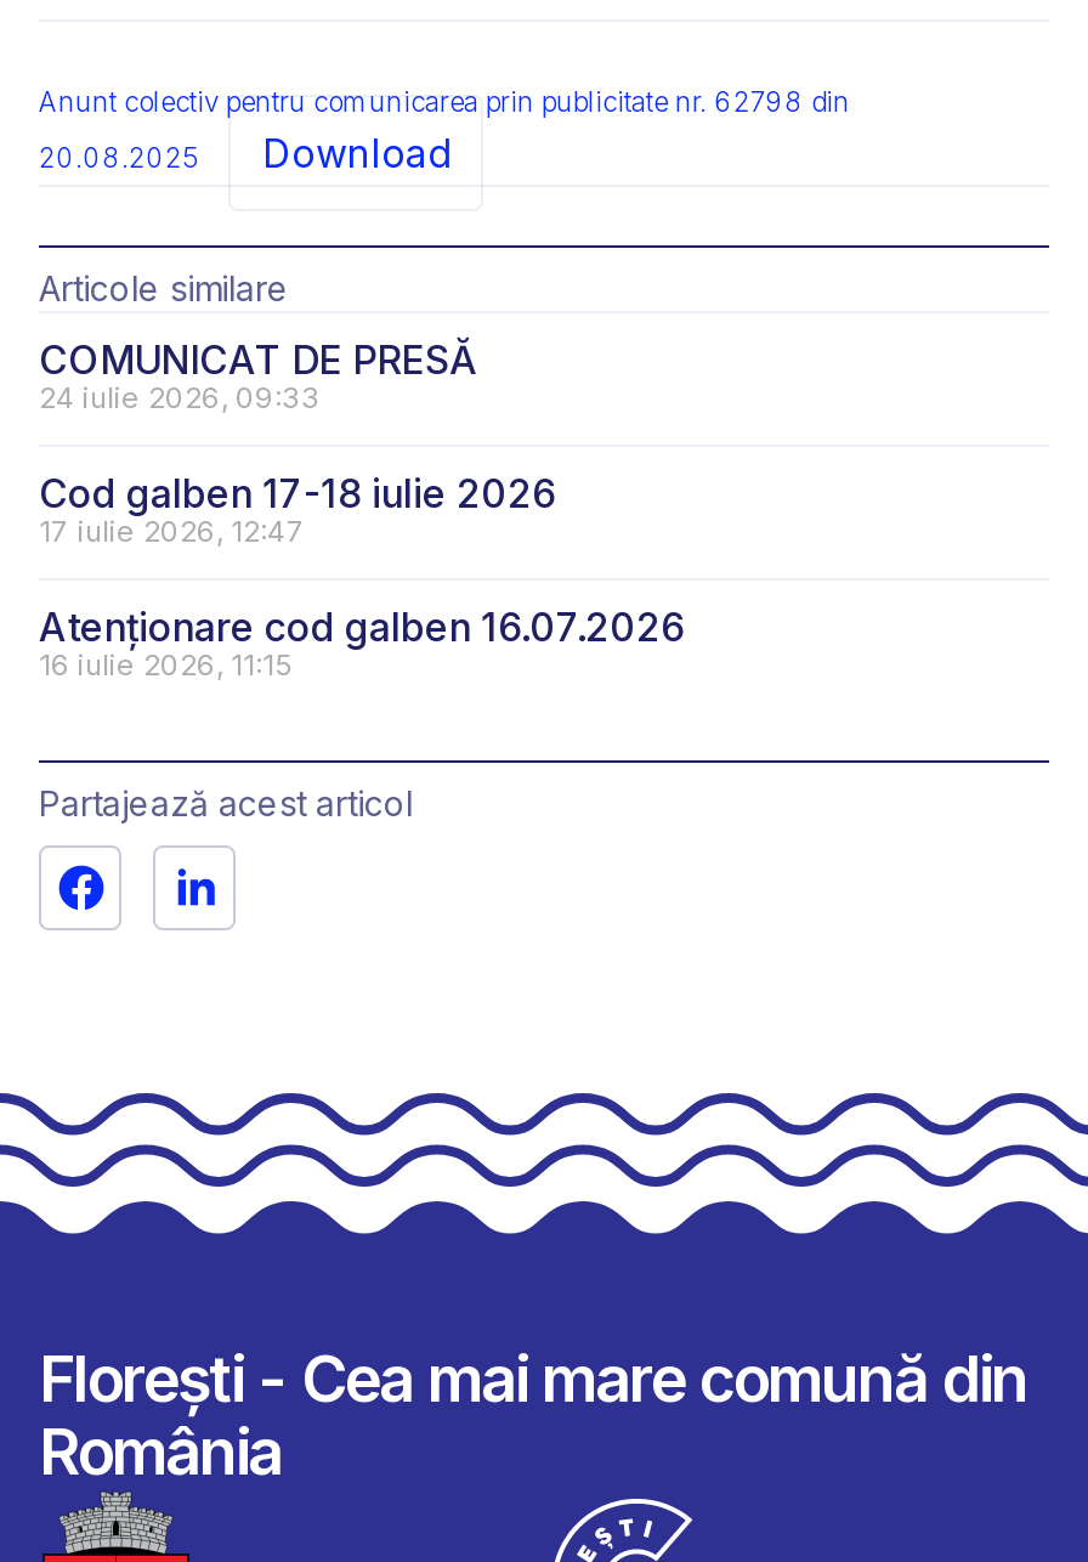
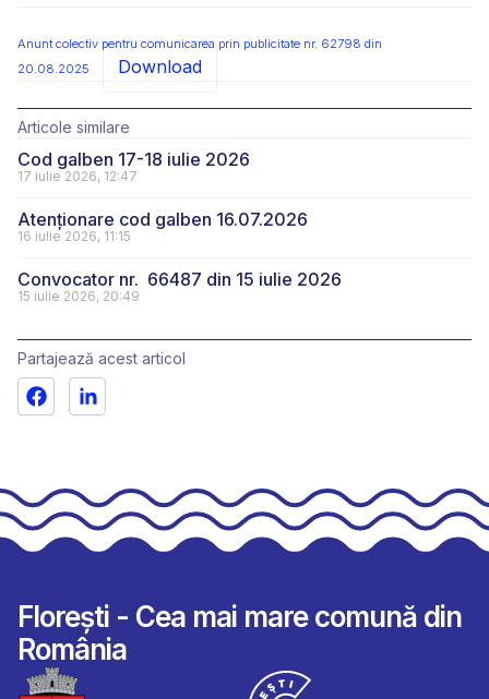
- COMUNICAT DE PRESĂ
- 24 iulie 2026, 09:33

moved up: Cod galben 17-18 iulie 2026 | 17 iulie 2026, 12:47 | Atenționare cod galben 16.07.2026 | 16 iulie 2026, 11:15

+ Convocator nr. 66487 din 15 iulie 2026
+ 15 iulie 2026, 20:49
